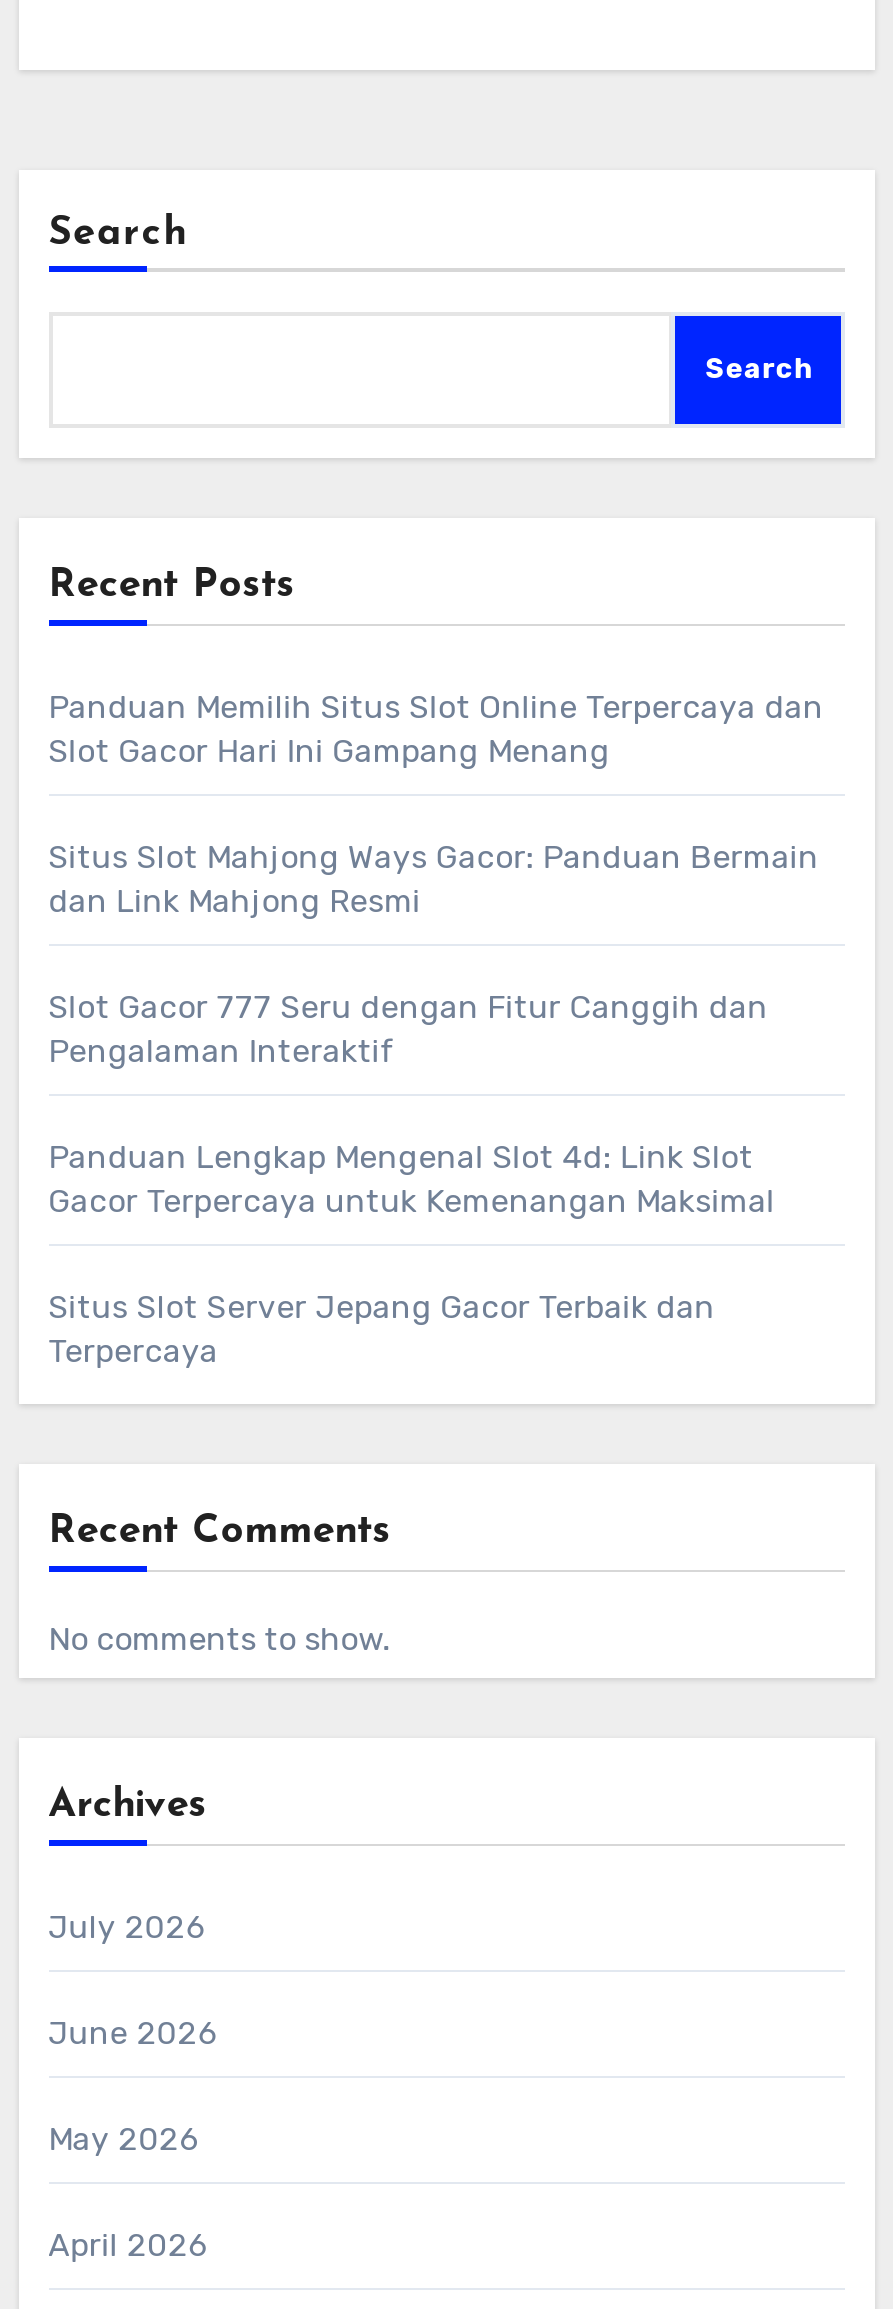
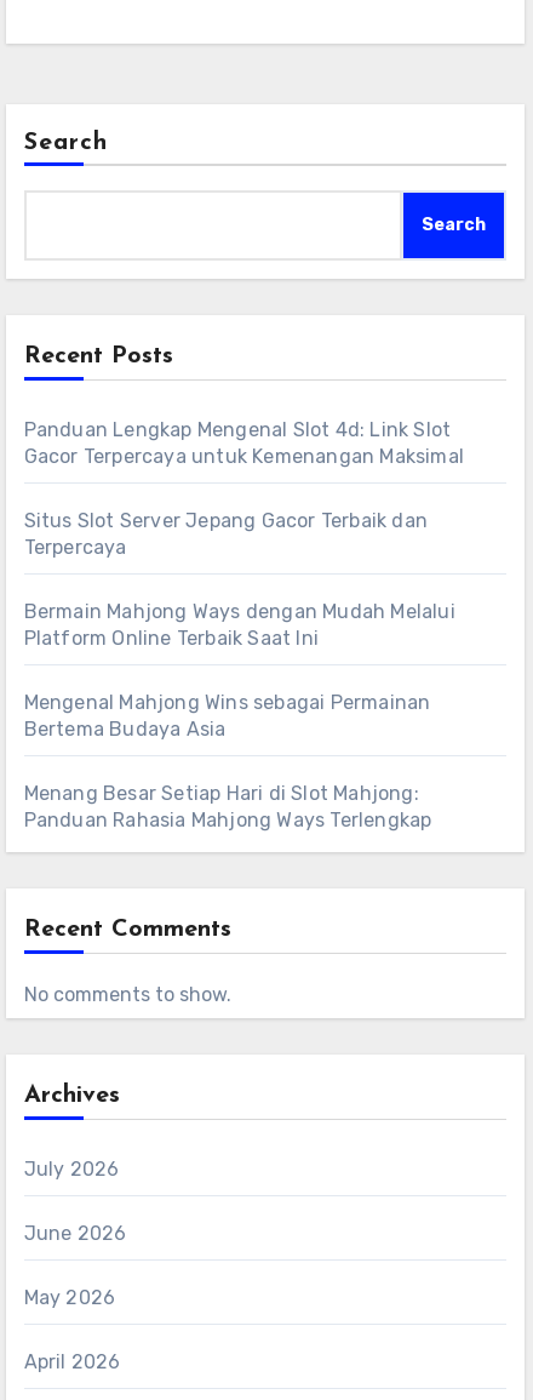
- Panduan Memilih Situs Slot Online Terpercaya dan
- Slot Gacor Hari Ini Gampang Menang
- Situs Slot Mahjong Ways Gacor: Panduan Bermain
- dan Link Mahjong Resmi
- Slot Gacor 777 Seru dengan Fitur Canggih dan
- Pengalaman Interaktif

moved up: Panduan Lengkap Mengenal Slot 4d: Link Slot | Gacor Terpercaya untuk Kemenangan Maksimal | Situs Slot Server Jepang Gacor Terbaik dan | Terpercaya

+ Bermain Mahjong Ways dengan Mudah Melalui
+ Platform Online Terbaik Saat Ini
+ Mengenal Mahjong Wins sebagai Permainan
+ Bertema Budaya Asia
+ Menang Besar Setiap Hari di Slot Mahjong:
+ Panduan Rahasia Mahjong Ways Terlengkap
